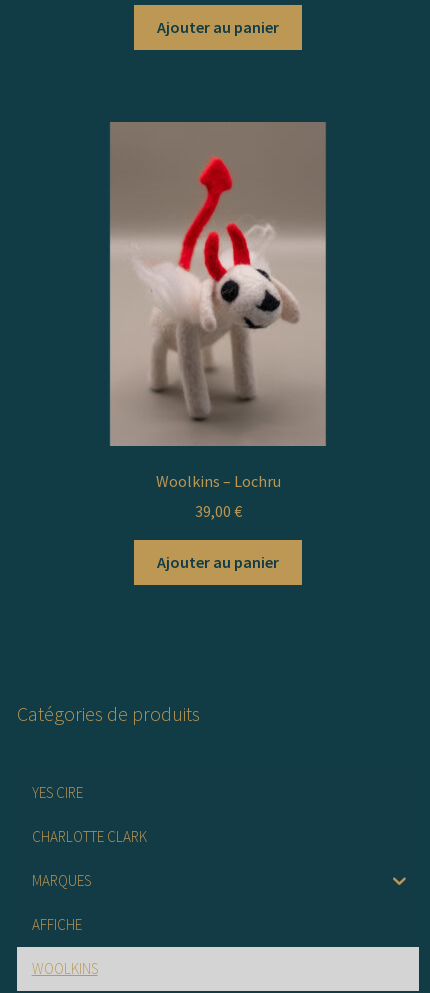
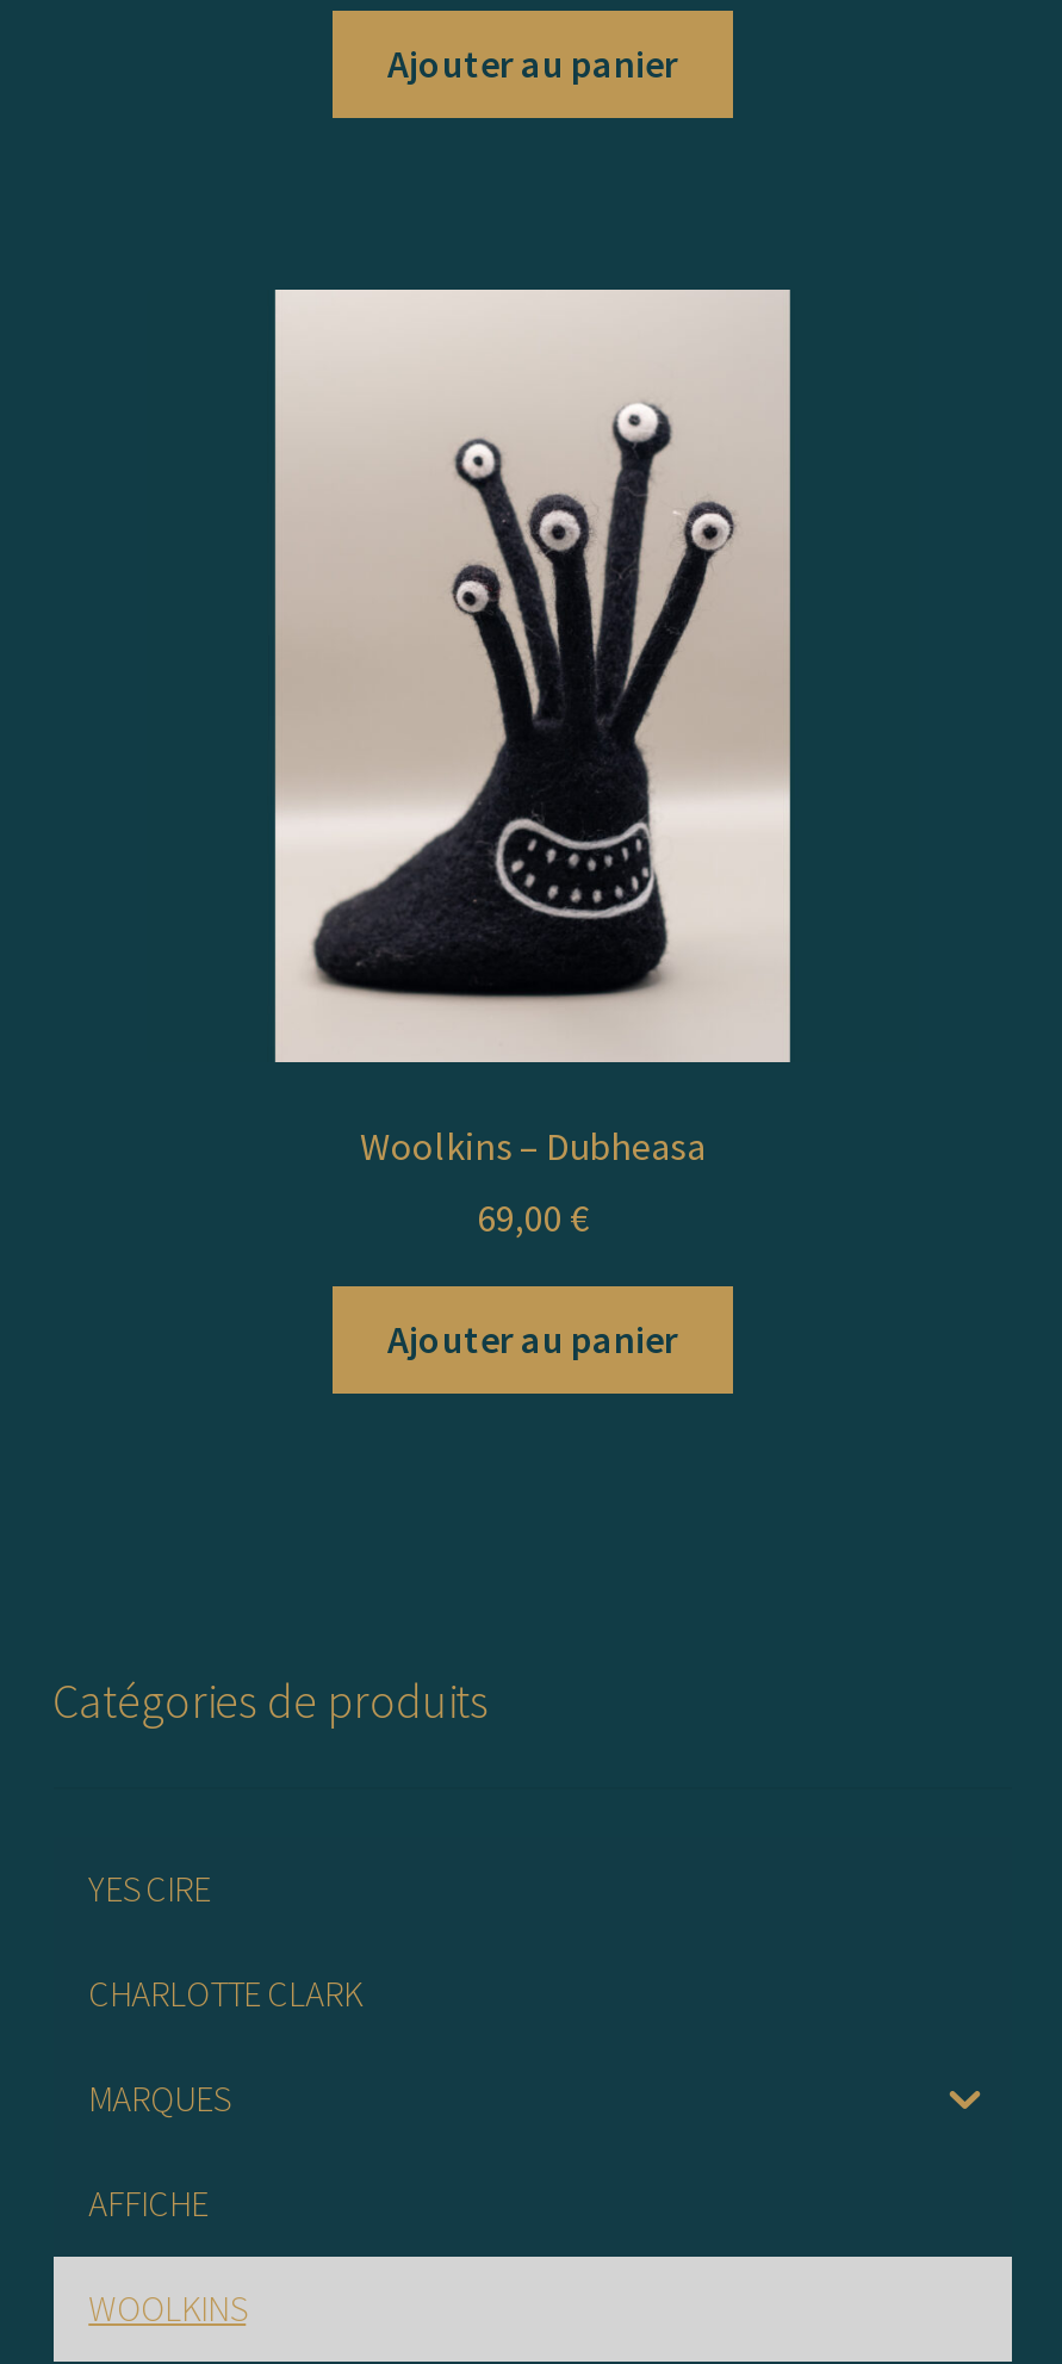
- [image]
- Woolkins – Lochru
+ [image]
+ Woolkins – Dubheasa

- 39,00 €
+ 69,00 €
